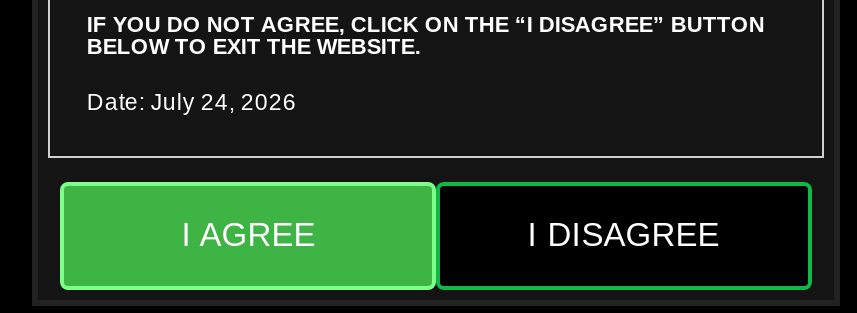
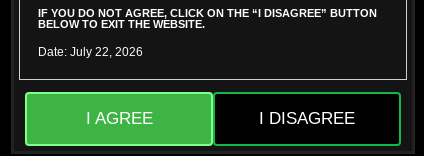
- Date: July 24, 2026
+ Date: July 22, 2026
